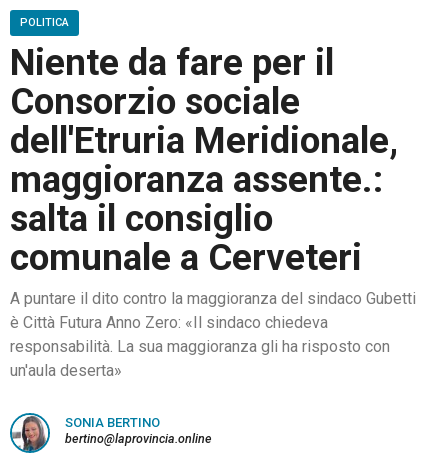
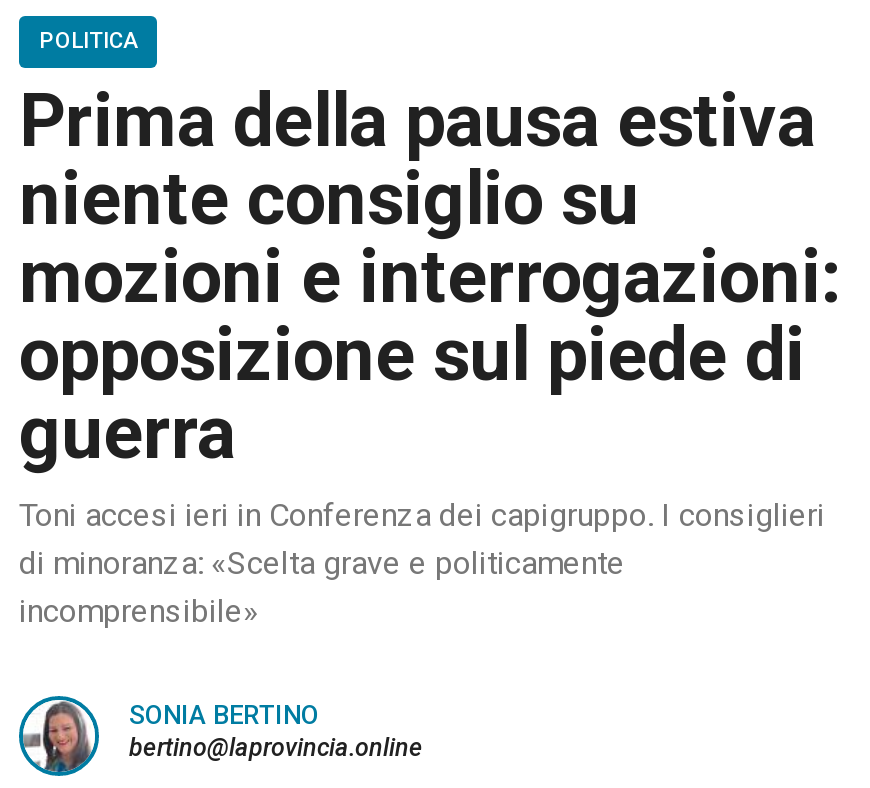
- Niente da fare per il
- Consorzio sociale
- dell'Etruria Meridionale,
- maggioranza assente.:
- salta il consiglio
- comunale a Cerveteri
- A puntare il dito contro la maggioranza del sindaco Gubetti
- è Città Futura Anno Zero: «Il sindaco chiedeva
- responsabilità. La sua maggioranza gli ha risposto con
- un'aula deserta»
+ Prima della pausa estiva
+ niente consiglio su
+ mozioni e interrogazioni:
+ opposizione sul piede di
+ guerra
+ Toni accesi ieri in Conferenza dei capigruppo. I consiglieri
+ di minoranza: «Scelta grave e politicamente
+ incomprensibile»
